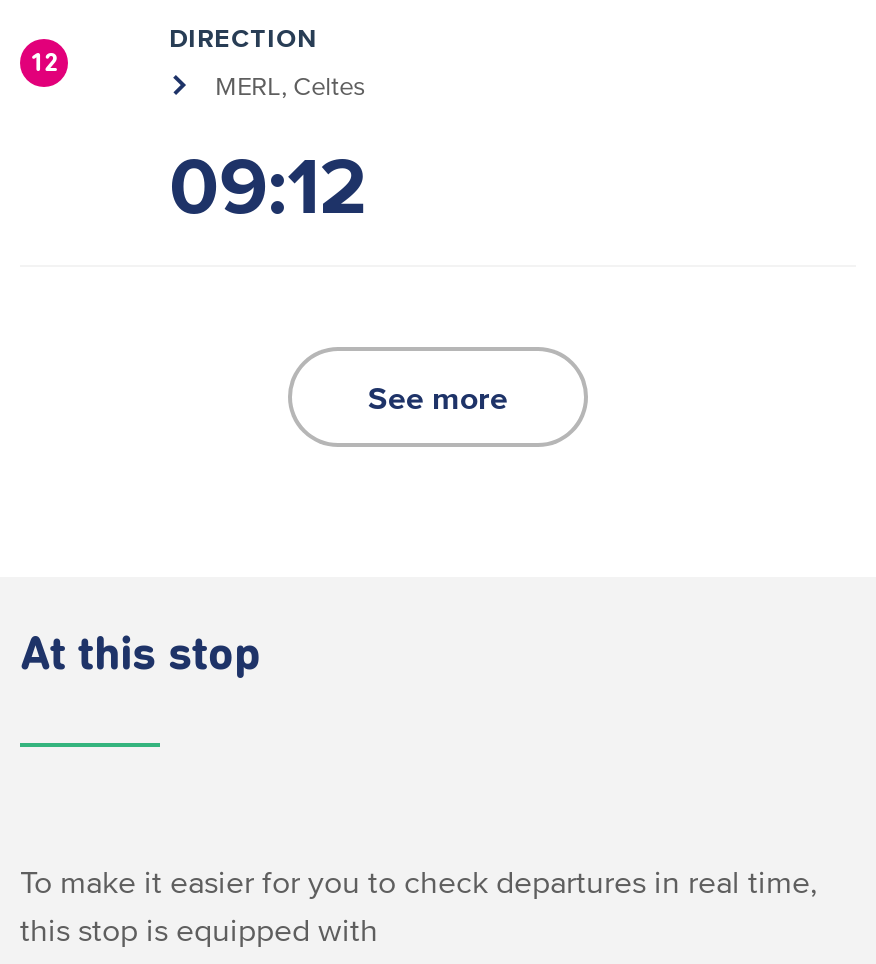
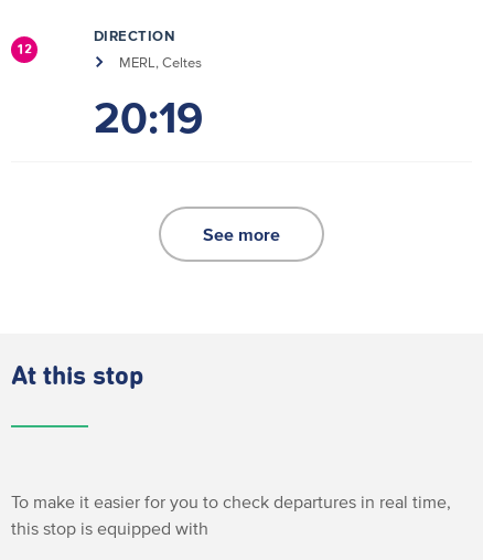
- 09:12
+ 20:19
